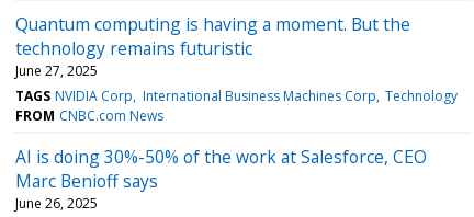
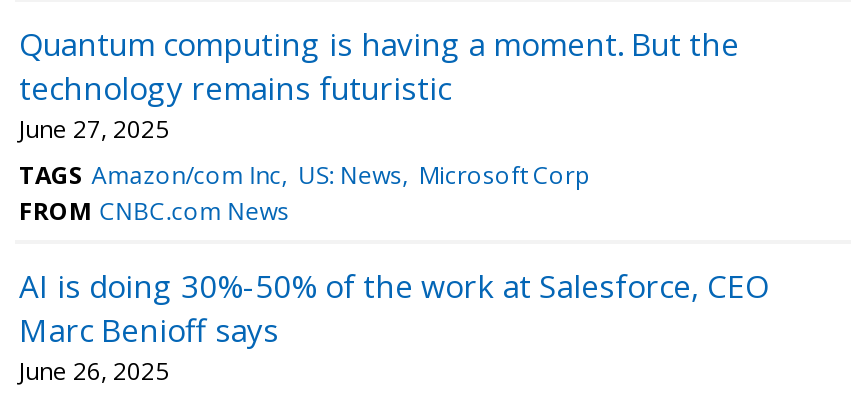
- TAGS NVIDIA Corp International Business Machines Corp Technology
+ TAGS Amazon/com Inc US: News Microsoft Corp
